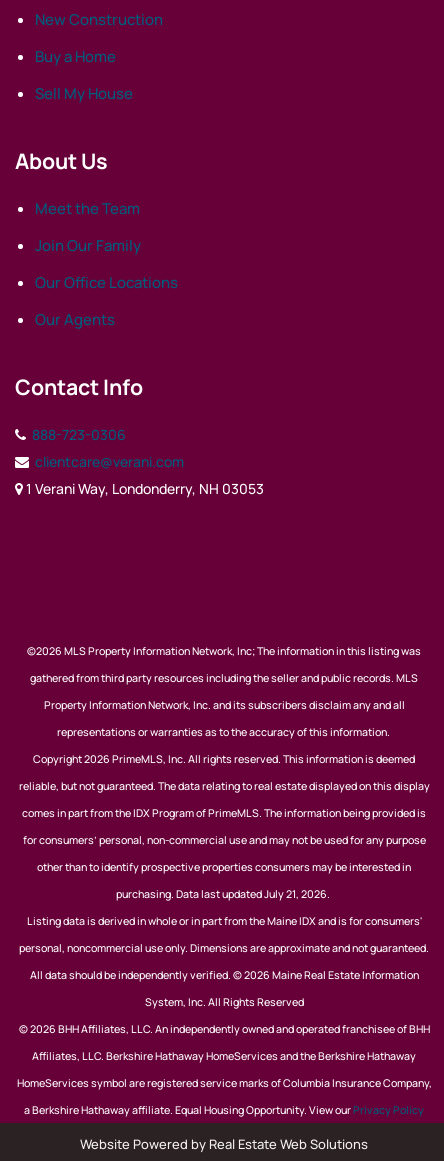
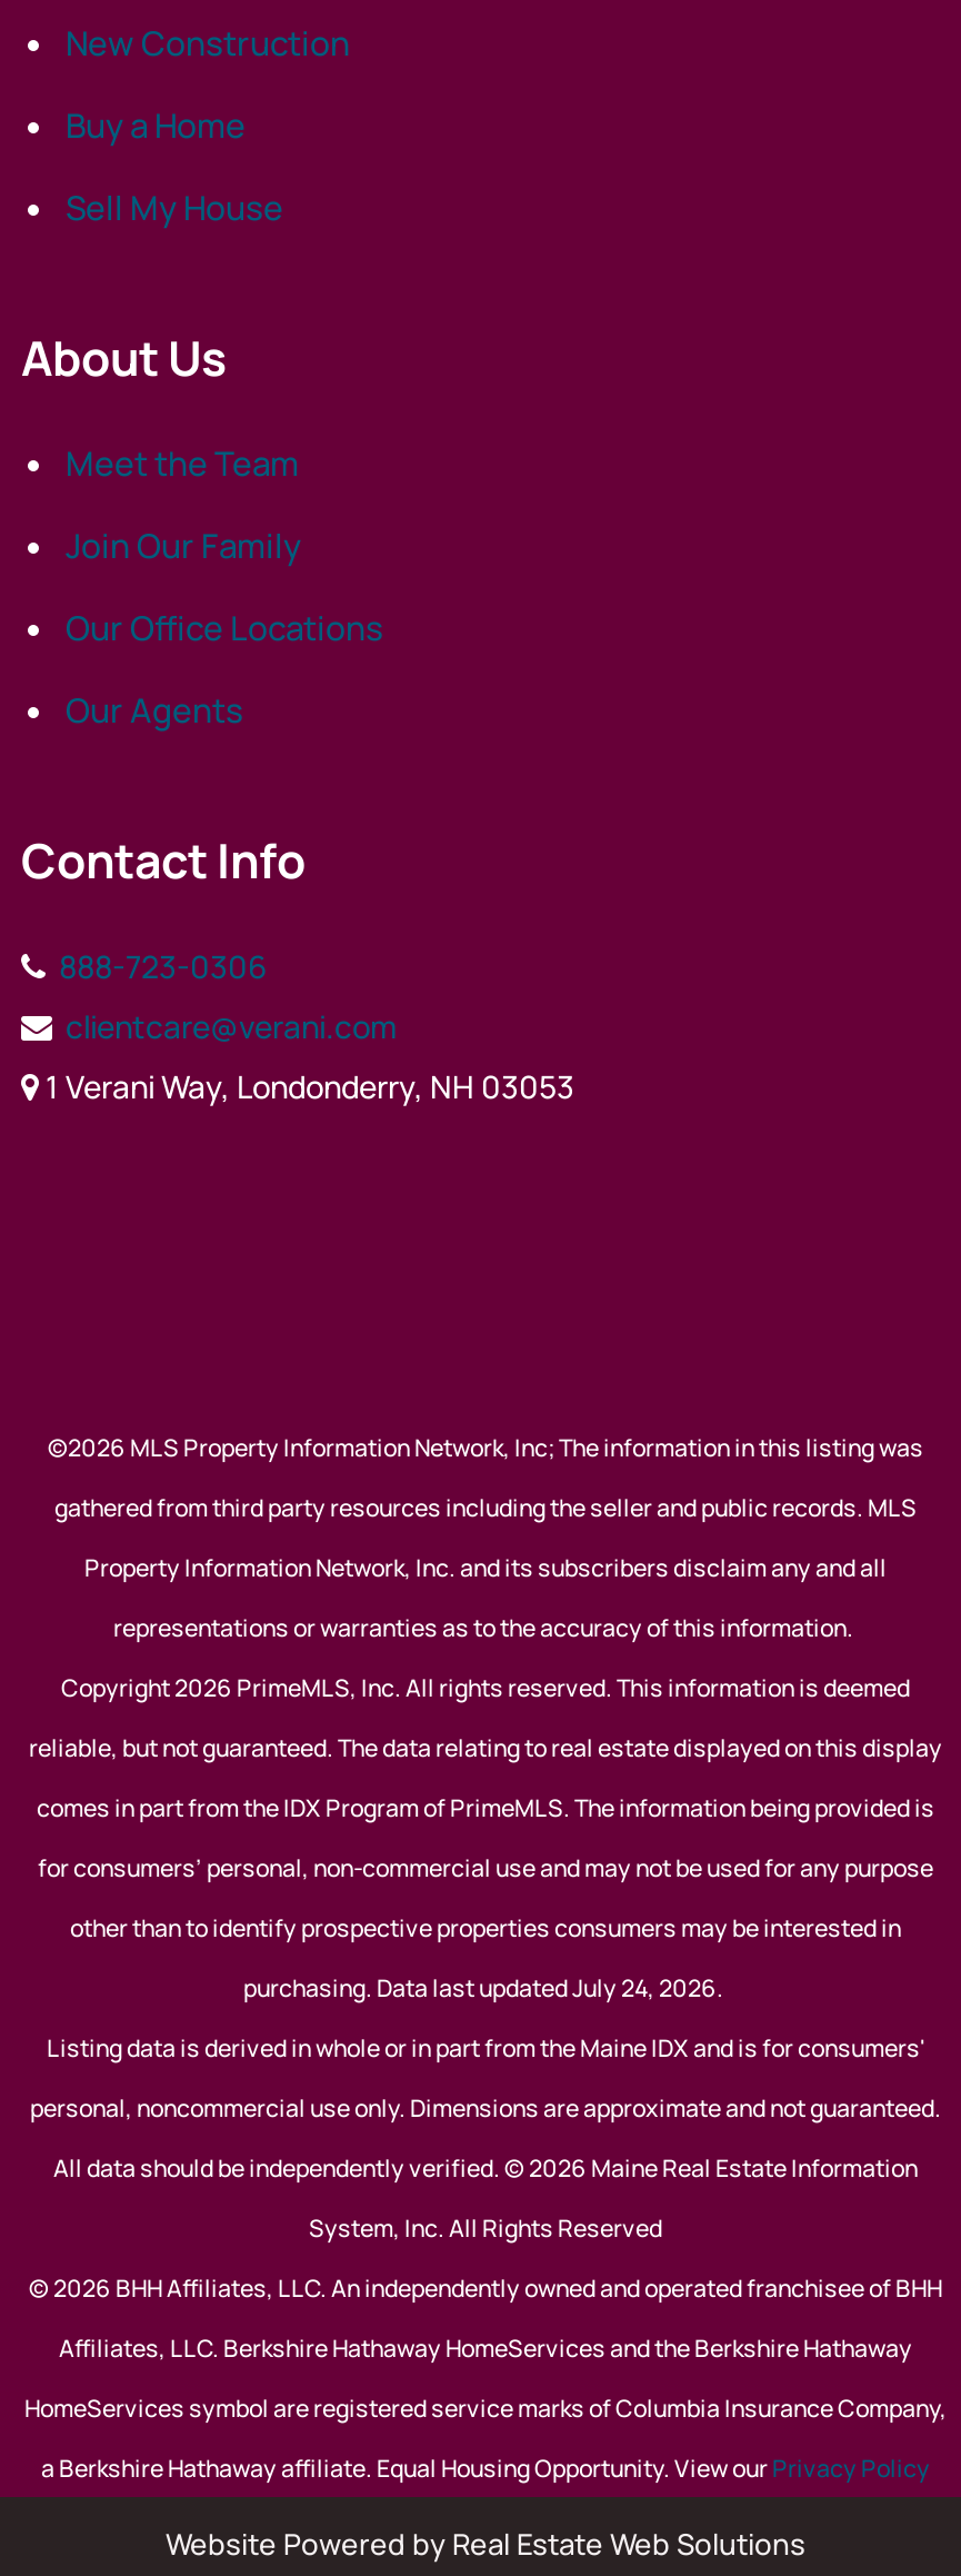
- purchasing. Data last updated July 21, 2026.
+ purchasing. Data last updated July 24, 2026.
